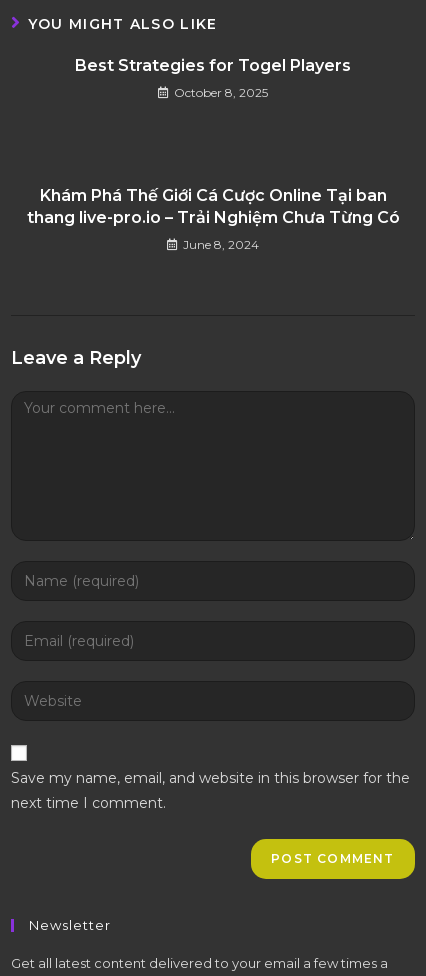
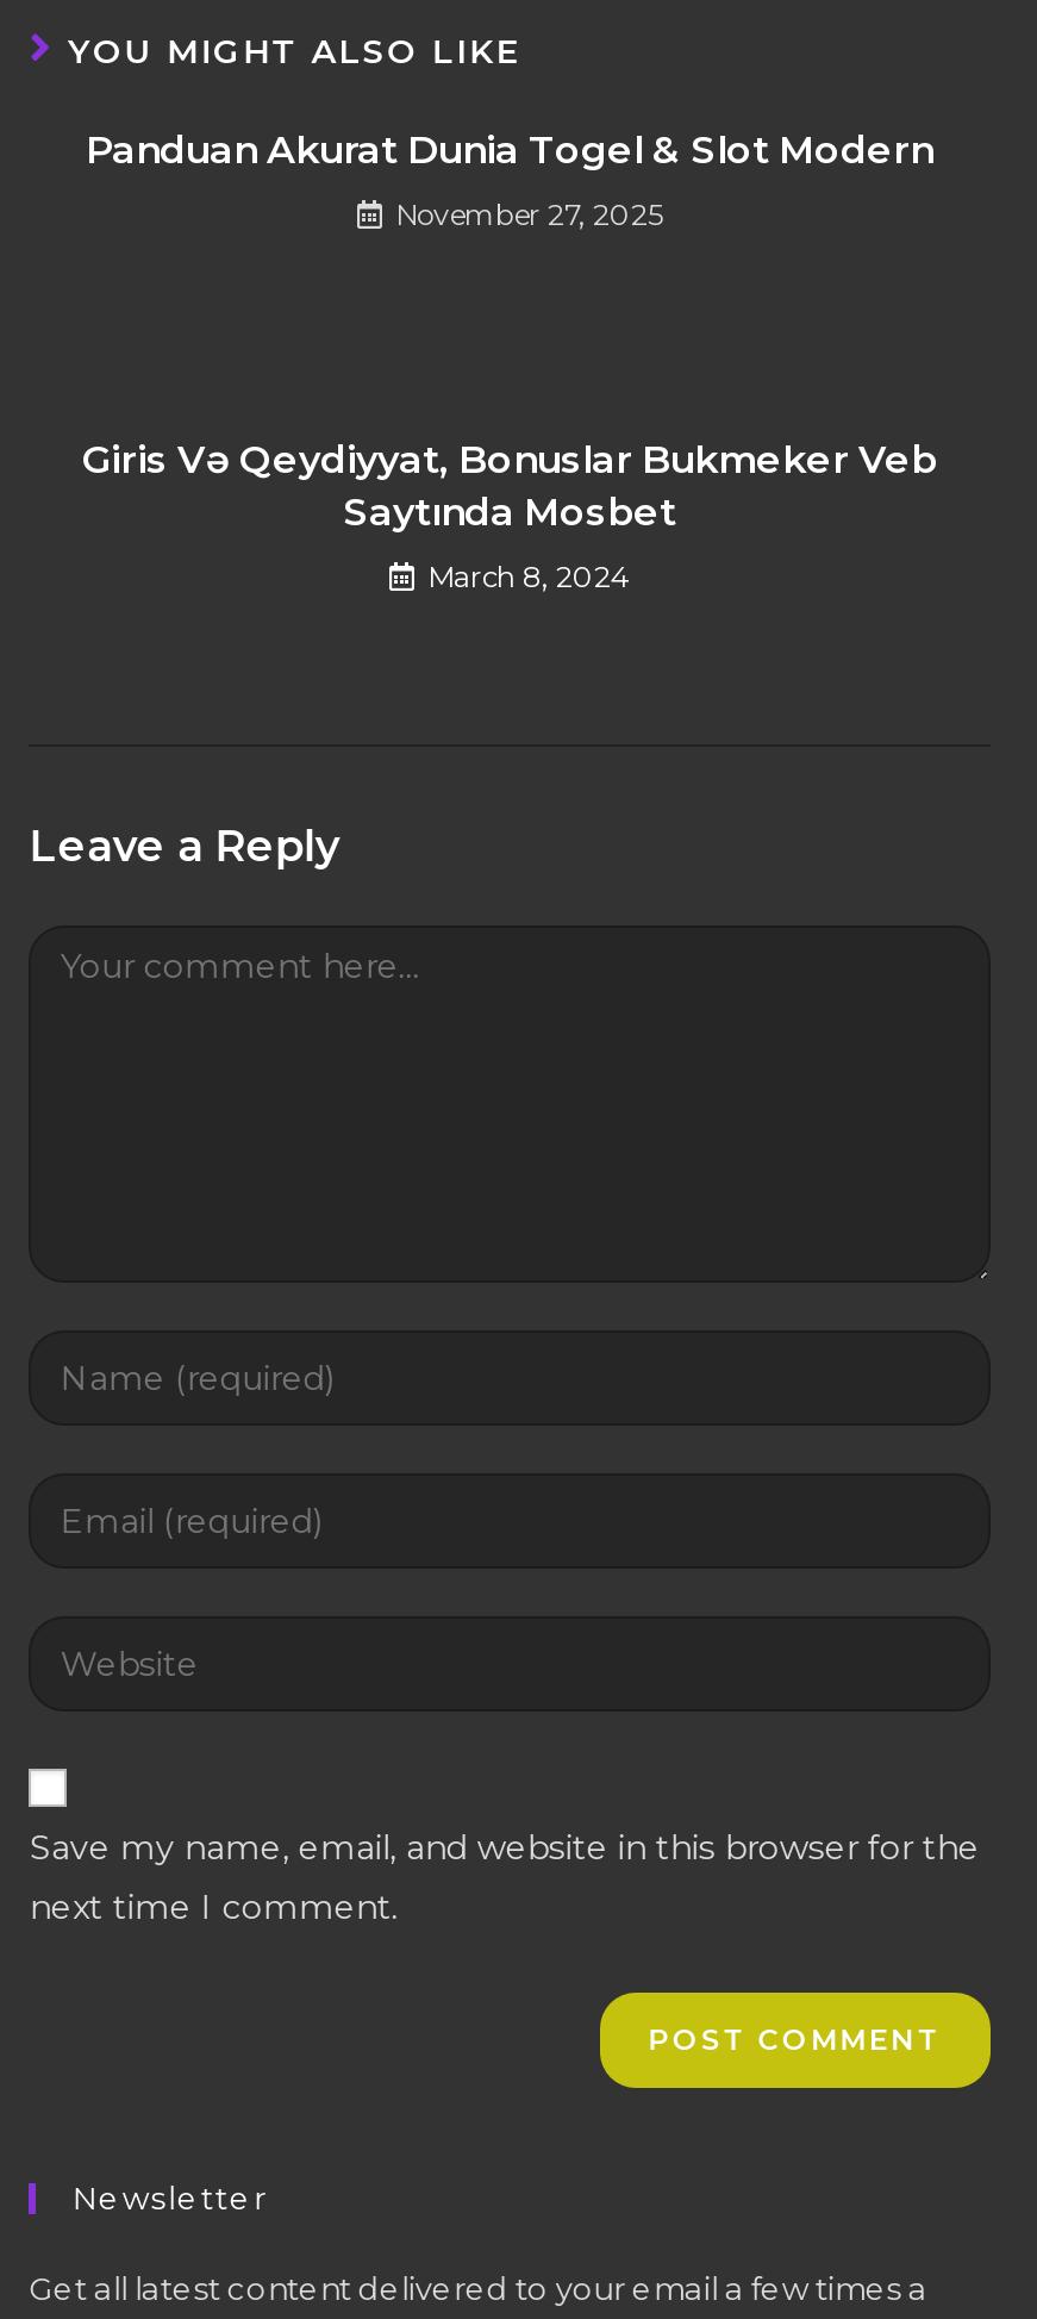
- Best Strategies for Togel Players
+ Panduan Akurat Dunia Togel & Slot Modern

- October 8, 2025
+ November 27, 2025

- Khám Phá Thế Giới Cá Cược Online Tại ban
- thang live-pro.io – Trải Nghiệm Chưa Từng Có
+ Giris Və Qeydiyyat, Bonuslar Bukmeker Veb
+ Saytında Mosbet

- June 8, 2024
+ March 8, 2024
